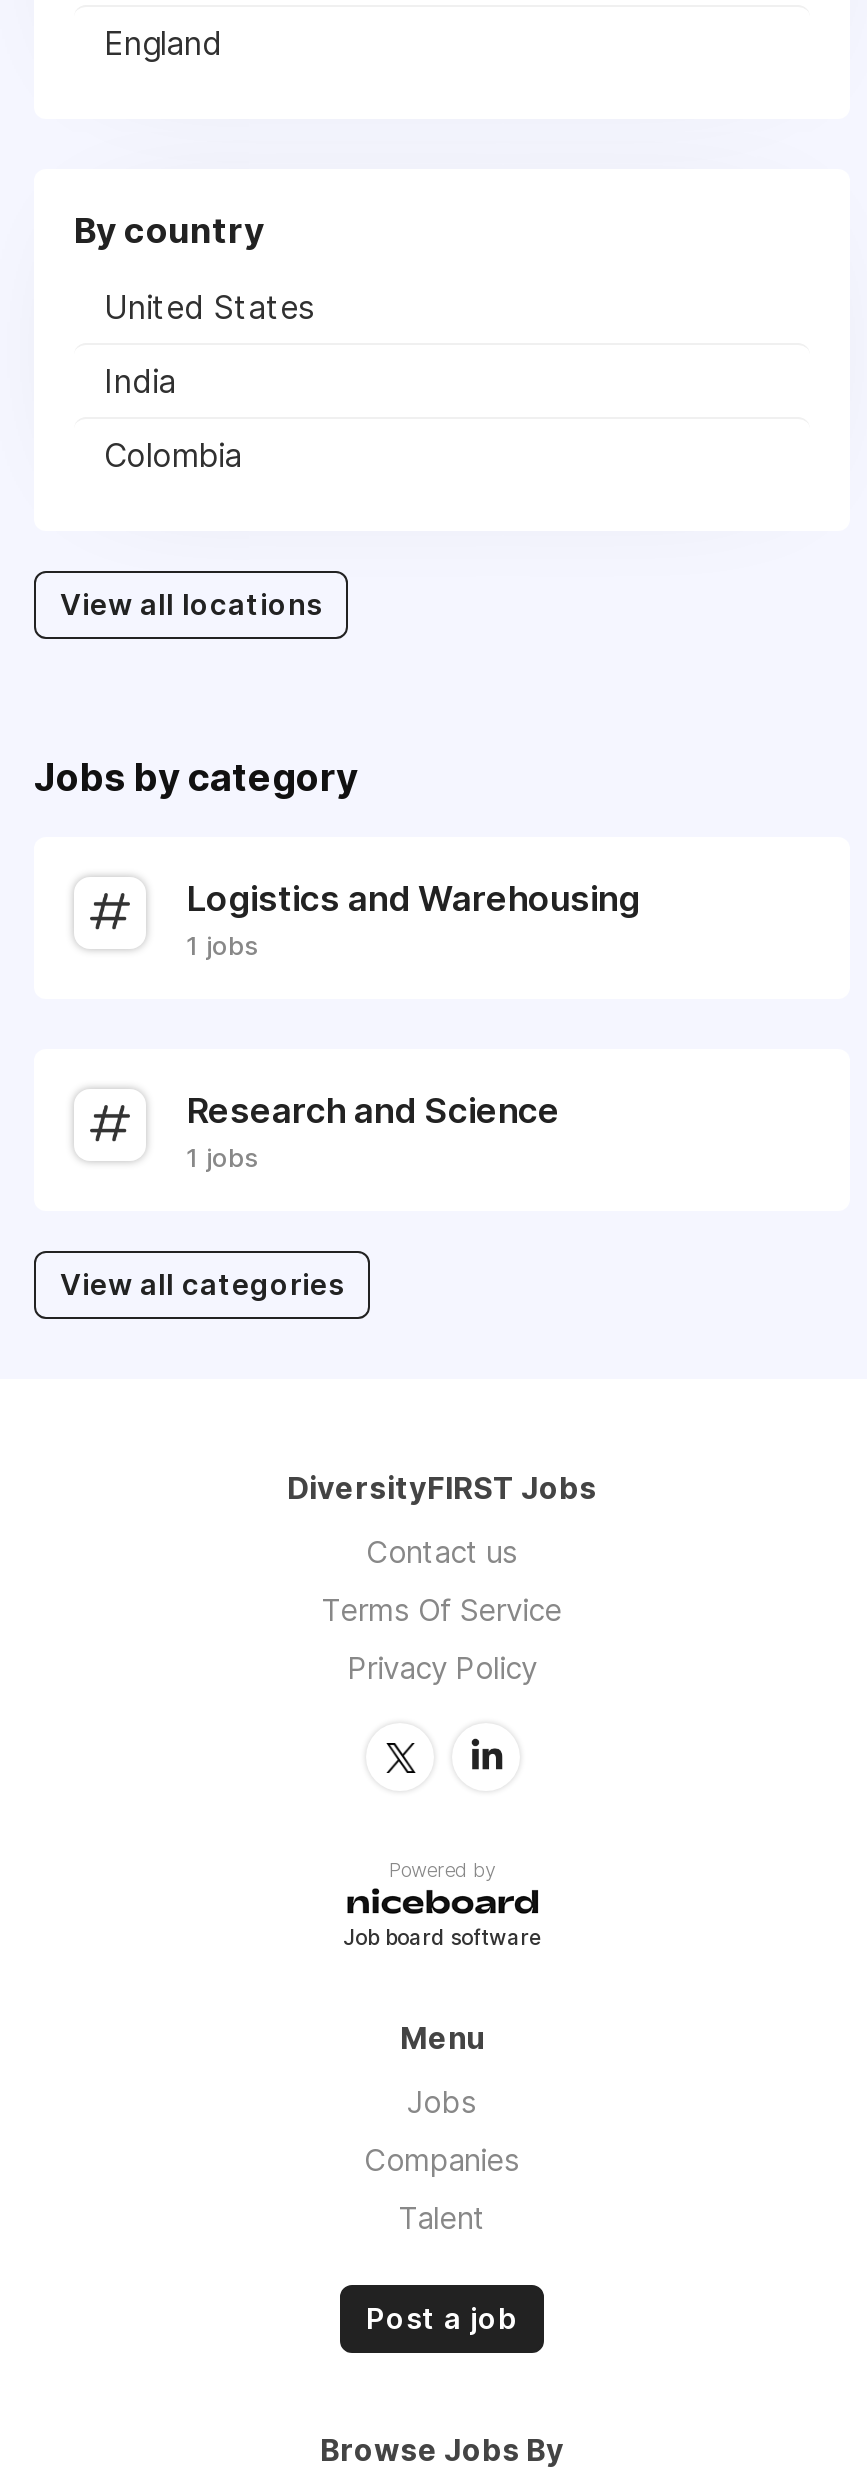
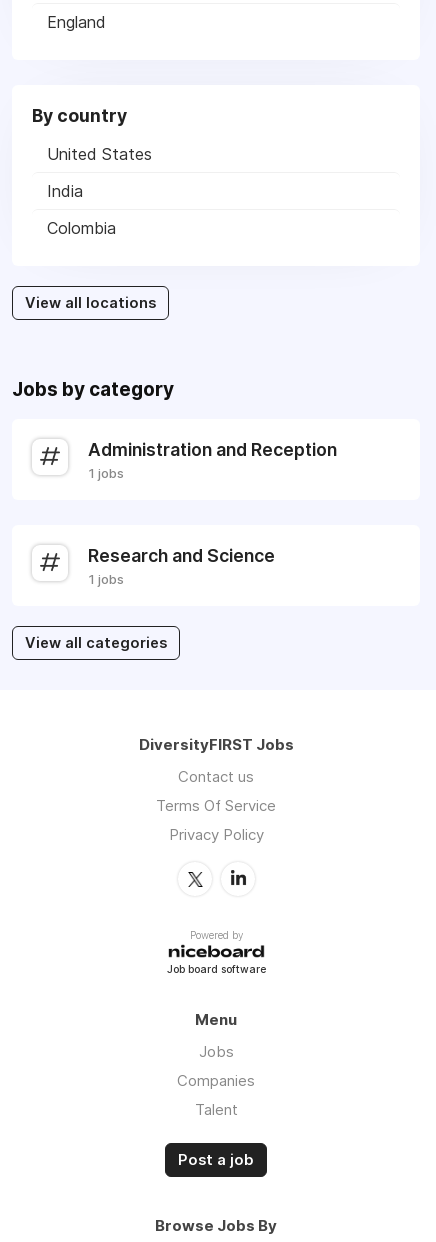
- Logistics and Warehousing
+ Administration and Reception
